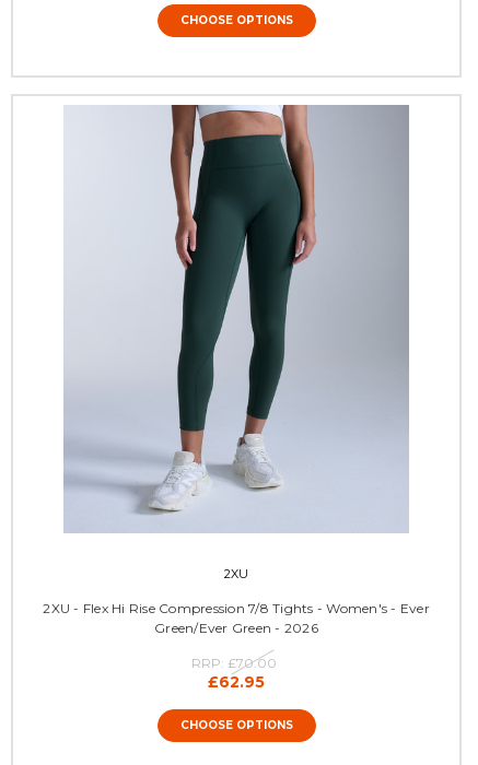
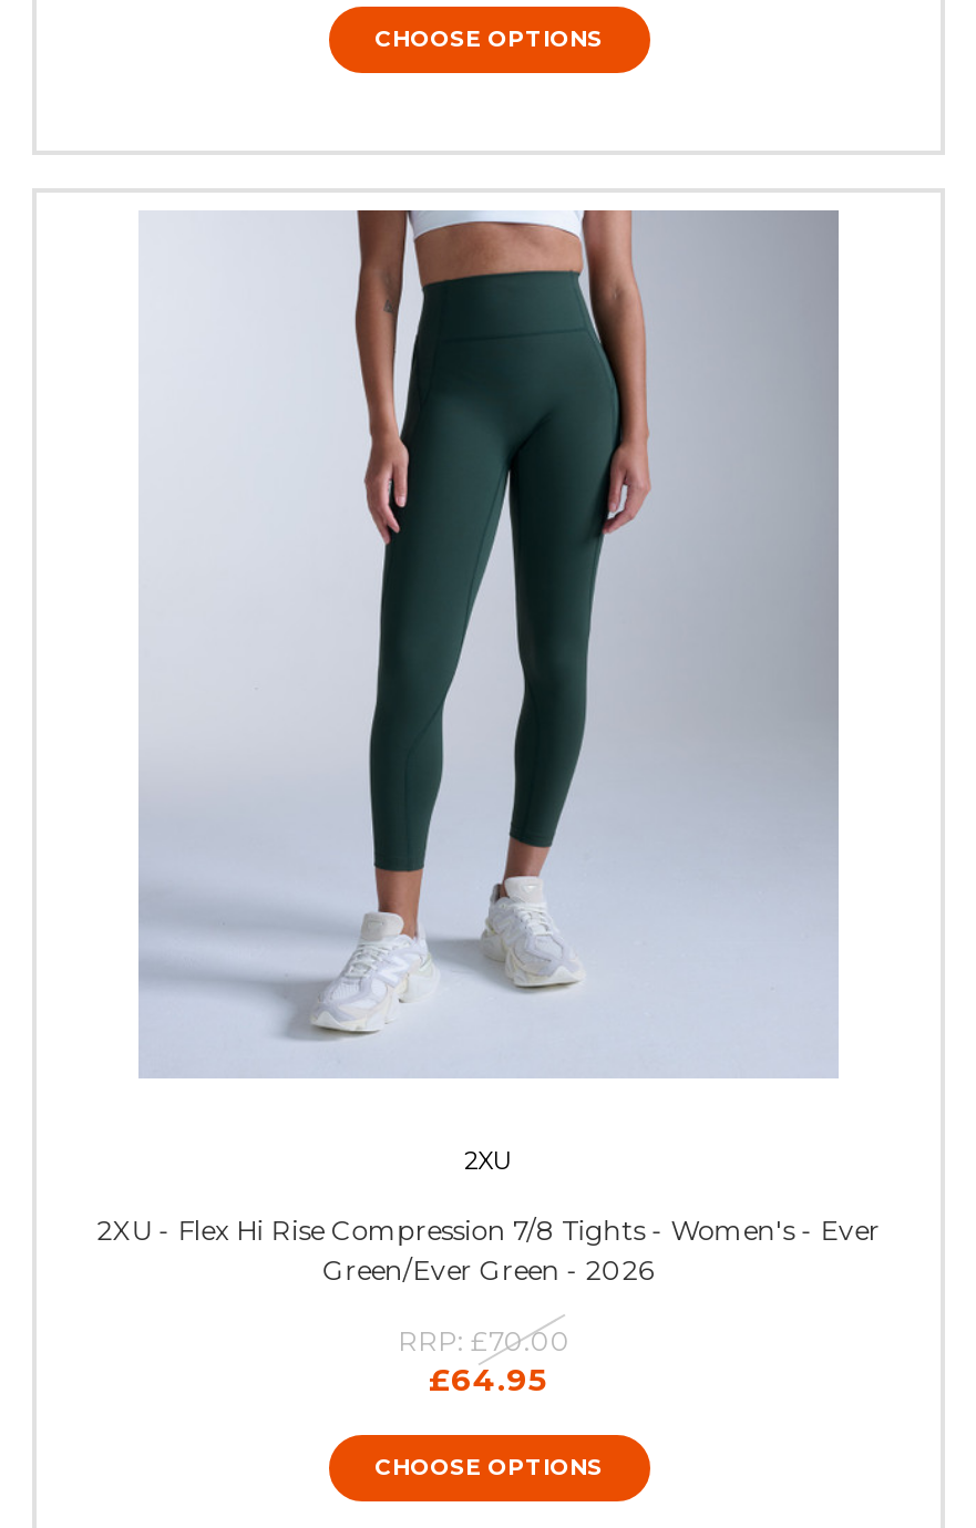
- £62.95
+ £64.95
